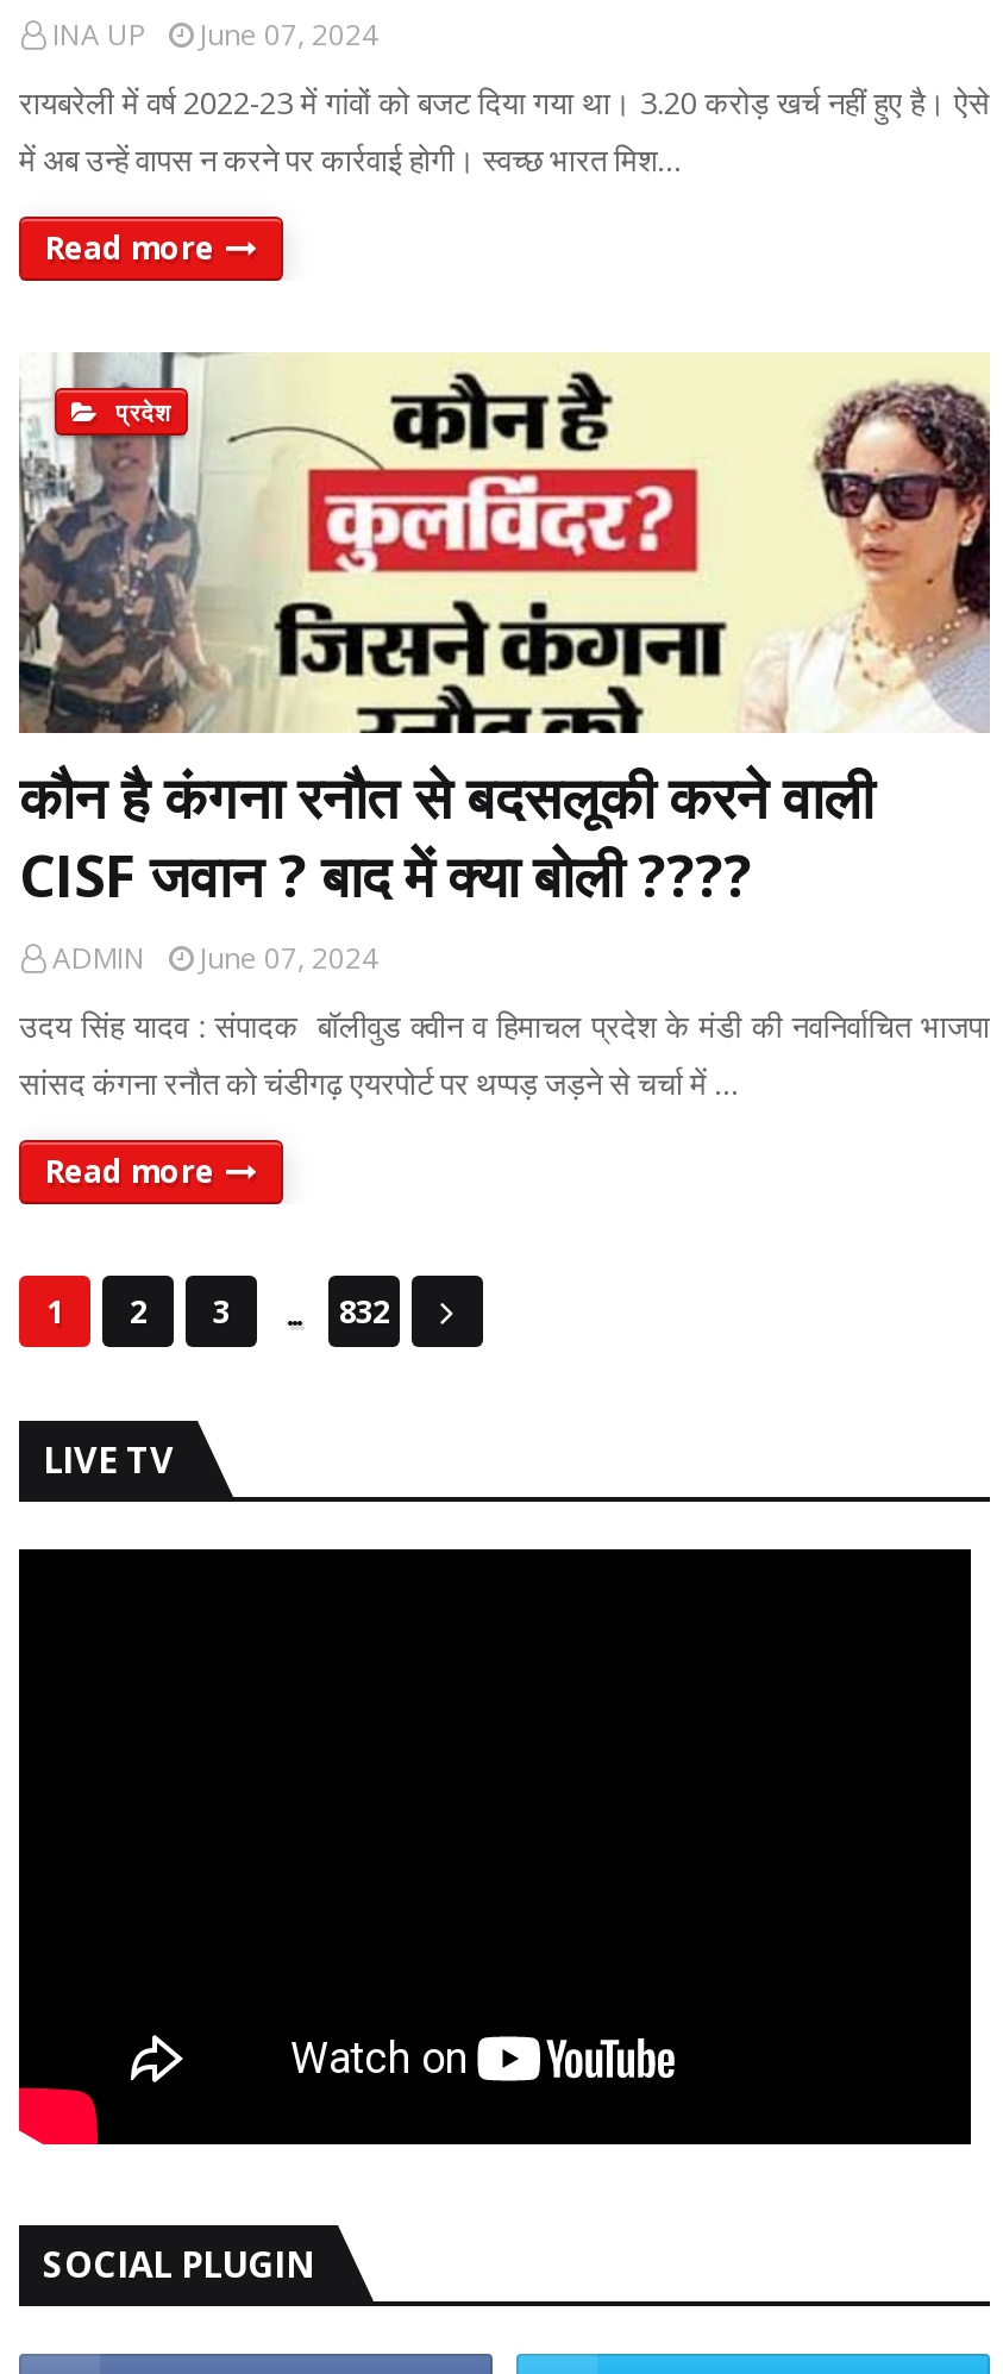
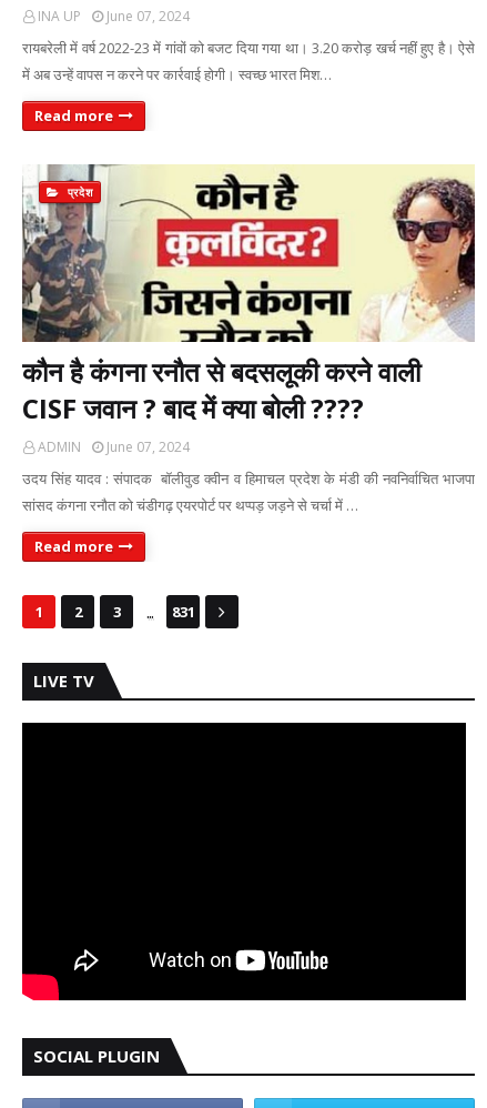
- 832
+ 831
